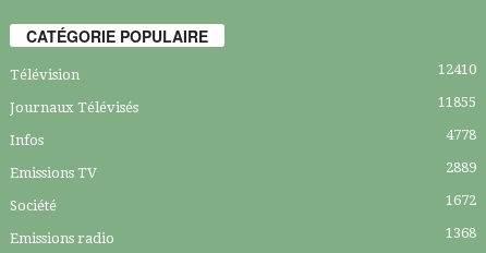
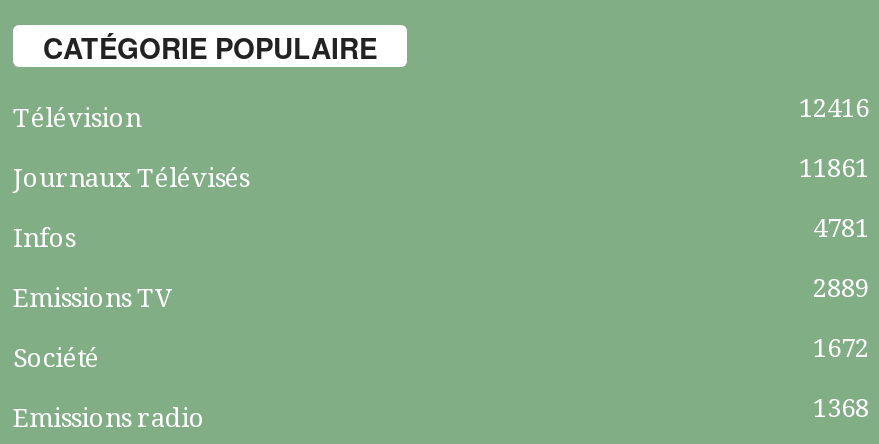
- 12410
+ 12416

- 11855
+ 11861

- 4778
+ 4781
